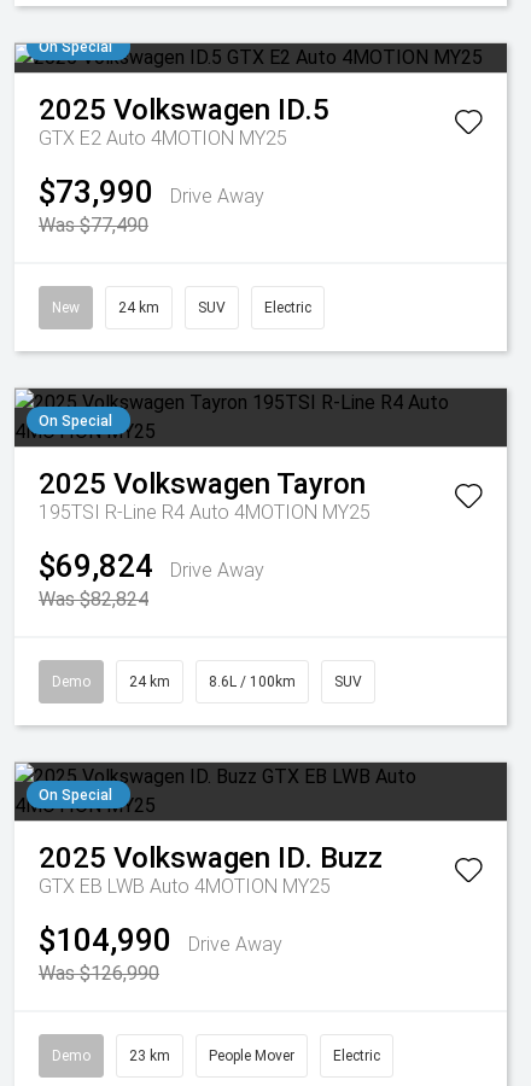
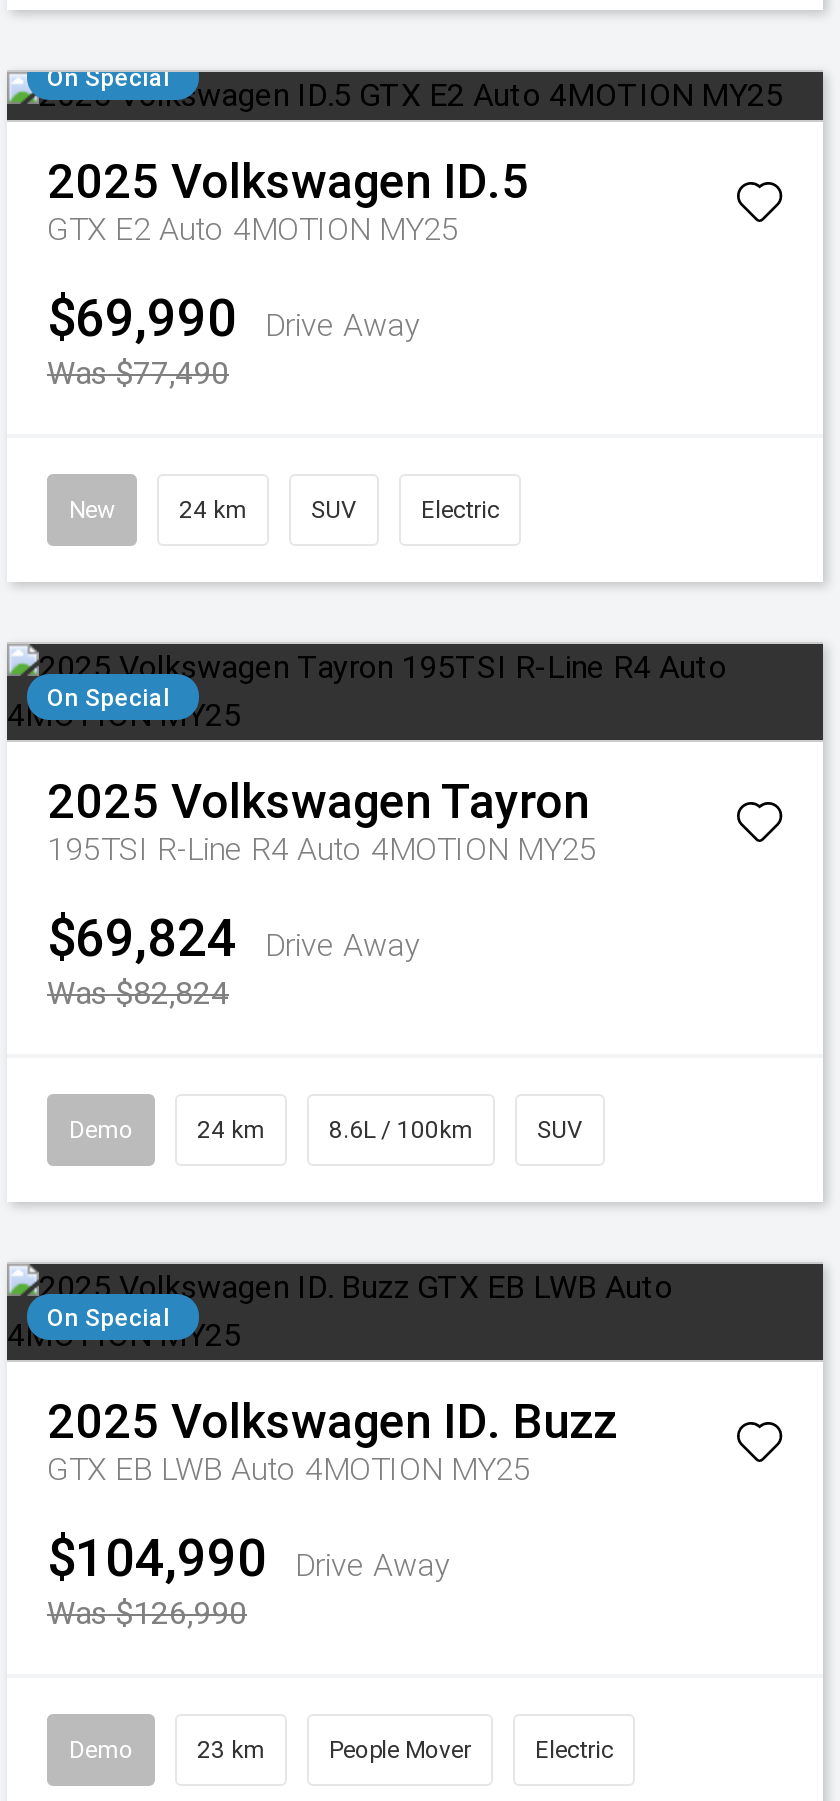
- $73,990 Drive Away
+ $69,990 Drive Away
